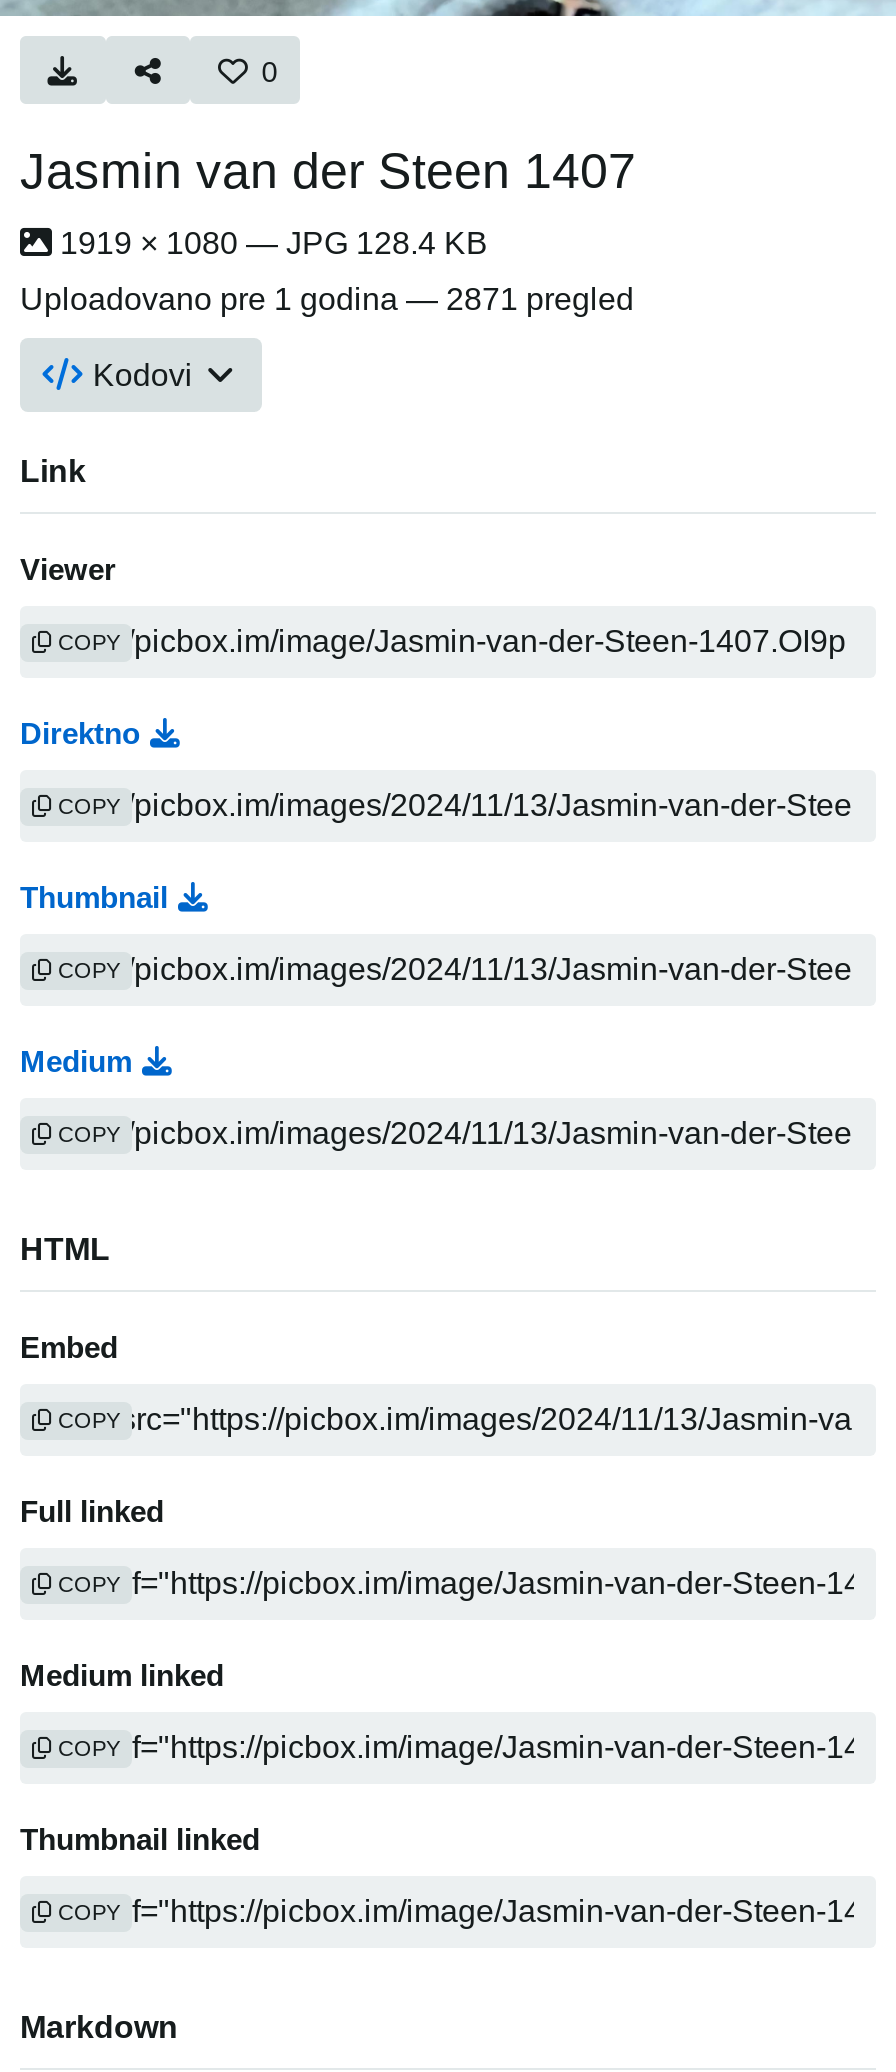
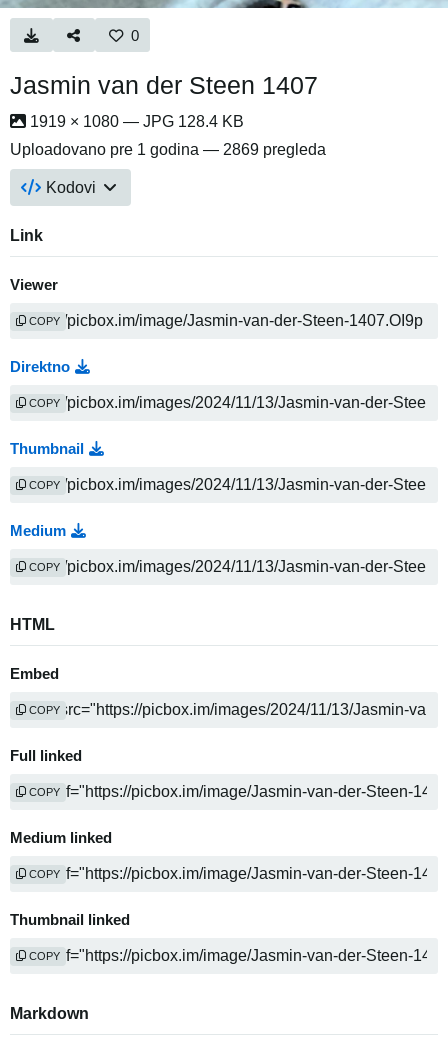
- Uploadovano pre 1 godina — 2871 pregled
+ Uploadovano pre 1 godina — 2869 pregleda
